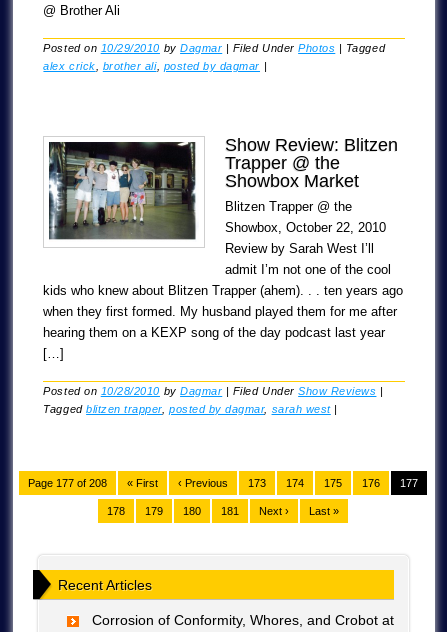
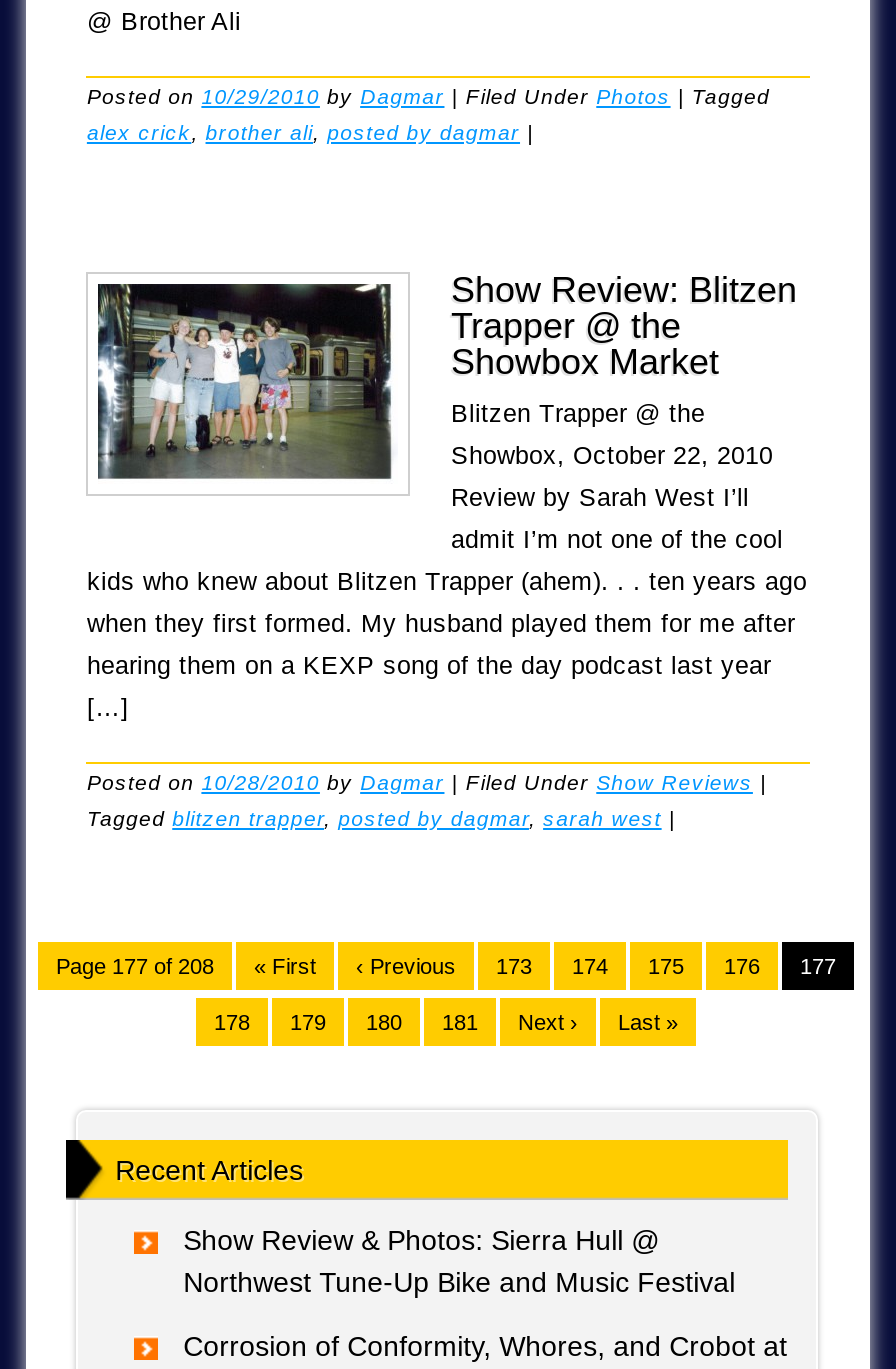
+ Show Review & Photos: Sierra Hull @
+ Northwest Tune-Up Bike and Music Festival
